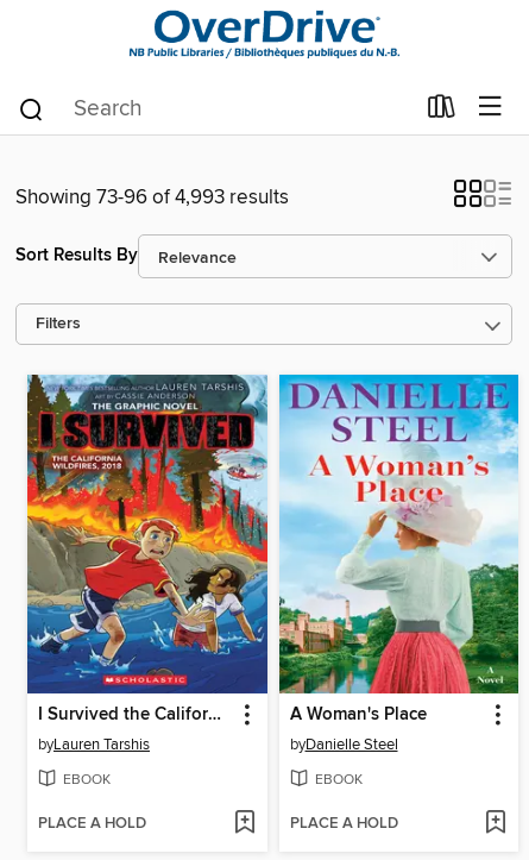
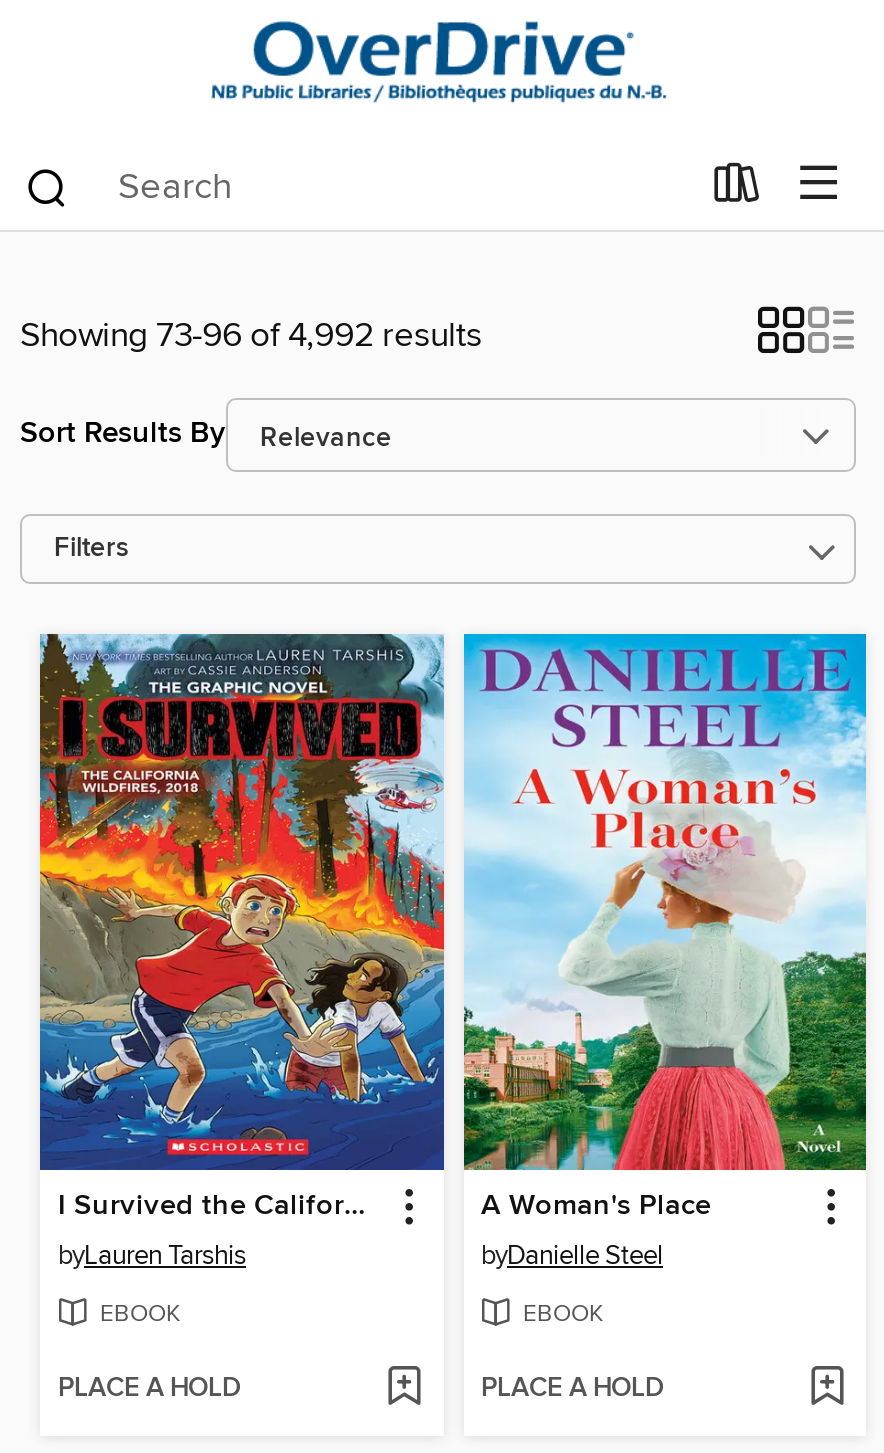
- Showing 73-96 of 4,993 results
+ Showing 73-96 of 4,992 results
